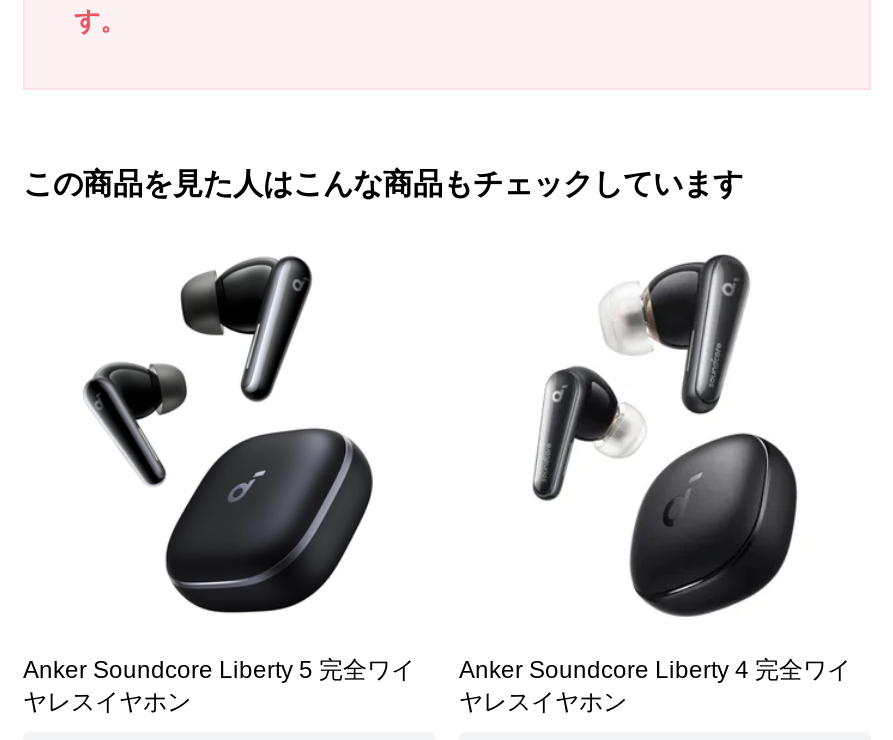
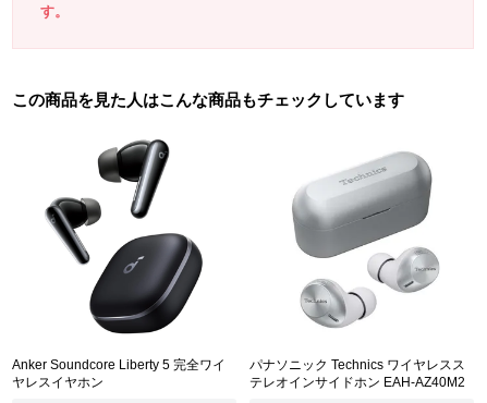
- [image]
- Anker Soundcore Liberty 4 完全ワイ
- ヤレスイヤホン
+ [image]
+ パナソニック Technics ワイヤレスス
+ テレオインサイドホン EAH-AZ40M2
